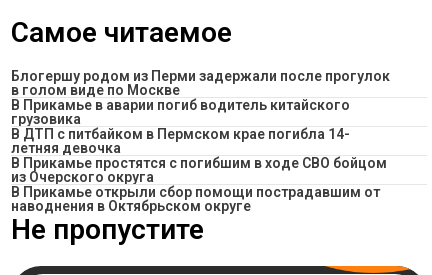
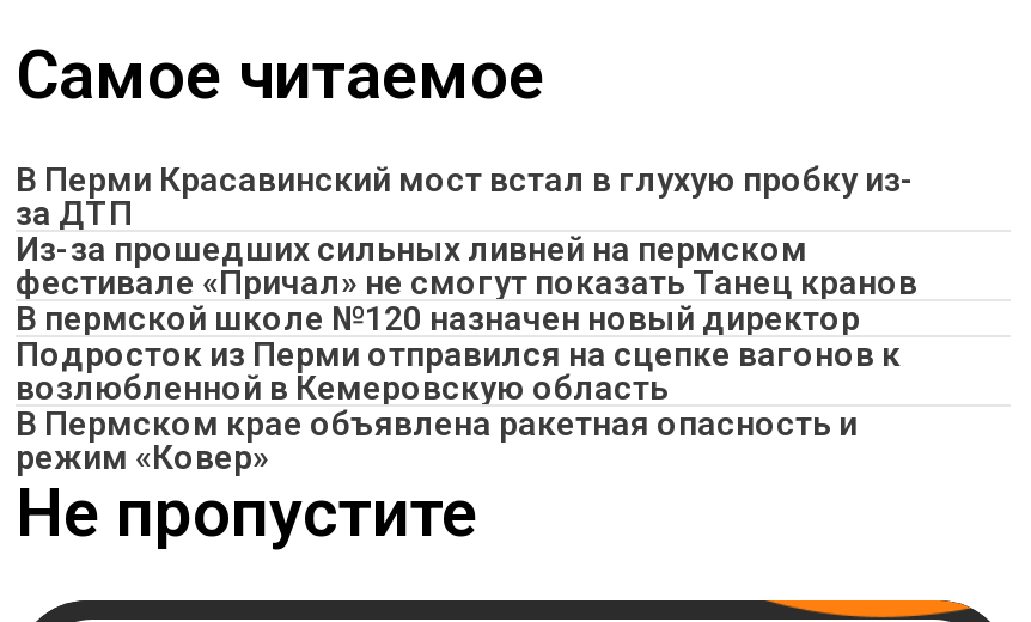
- Блогершу родом из Перми задержали после прогулок
- в голом виде по Москве
- В Прикамье в аварии погиб водитель китайского
- грузовика
- В ДТП с питбайком в Пермском крае погибла 14-
- летняя девочка
- В Прикамье простятся с погибшим в ходе СВО бойцом
- из Очерского округа
- В Прикамье открыли сбор помощи пострадавшим от
- наводнения в Октябрьском округе
+ В Перми Красавинский мост встал в глухую пробку из-
+ за ДТП
+ Из-за прошедших сильных ливней на пермском
+ фестивале «Причал» не смогут показать Танец кранов
+ В пермской школе №120 назначен новый директор
+ Подросток из Перми отправился на сцепке вагонов к
+ возлюбленной в Кемеровскую область
+ В Пермском крае объявлена ракетная опасность и
+ режим «Ковер»
